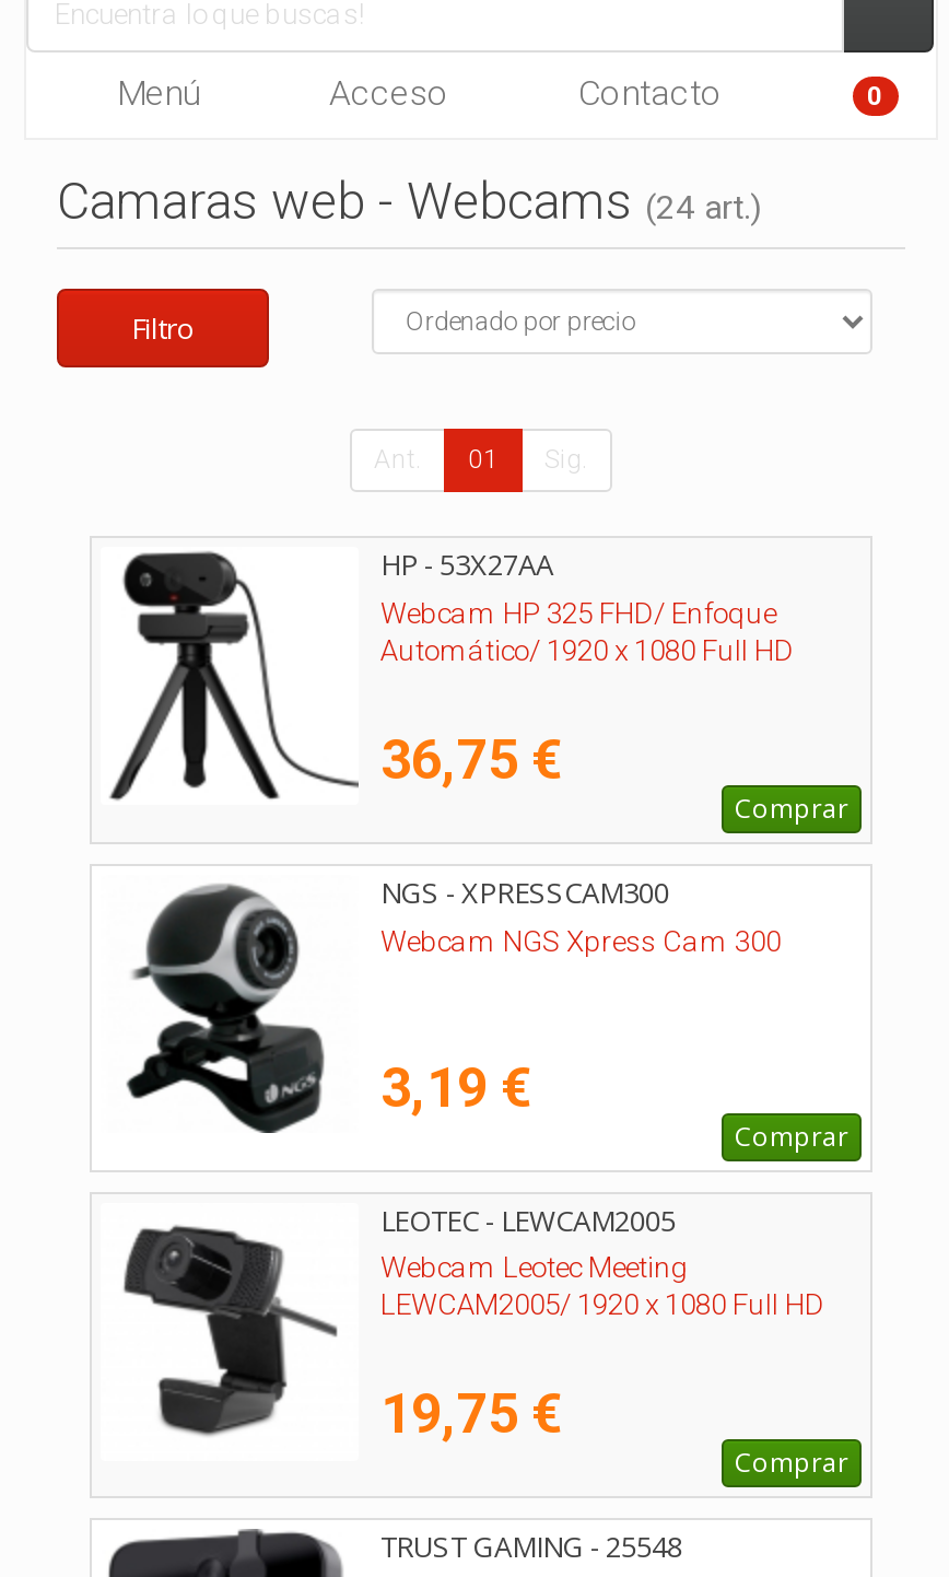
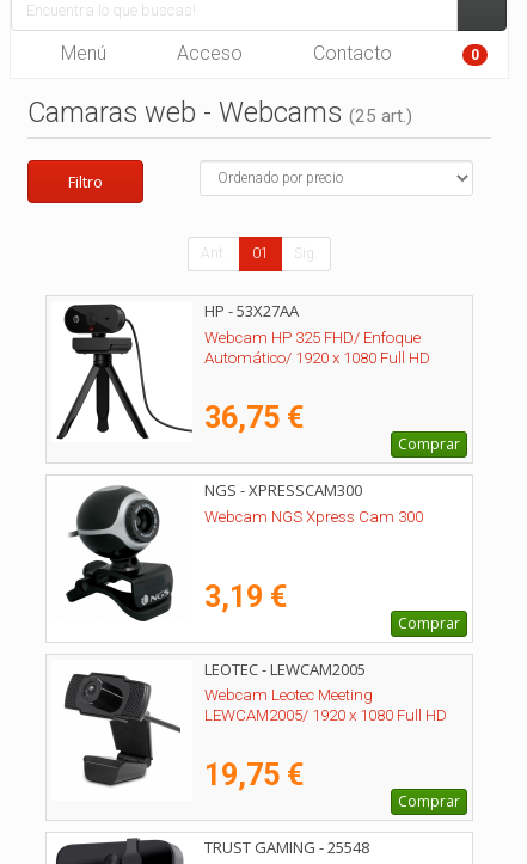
- Camaras web - Webcams (24 art.)
+ Camaras web - Webcams (25 art.)
